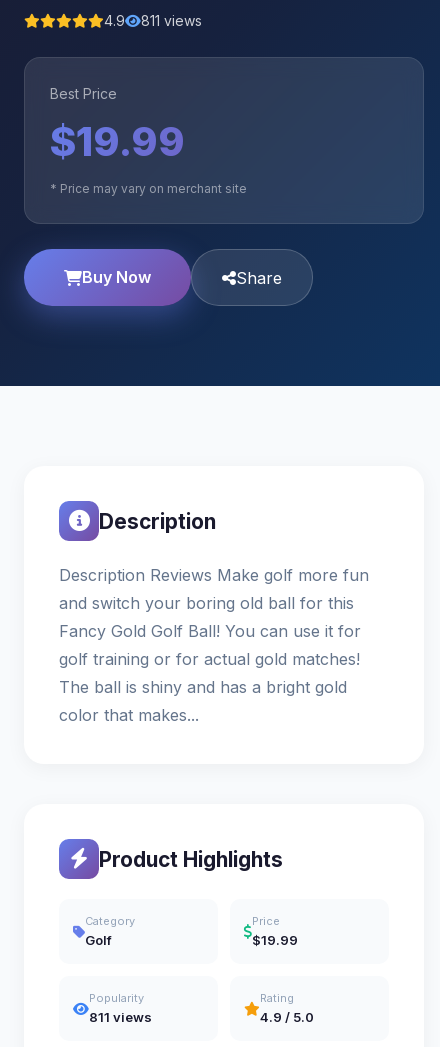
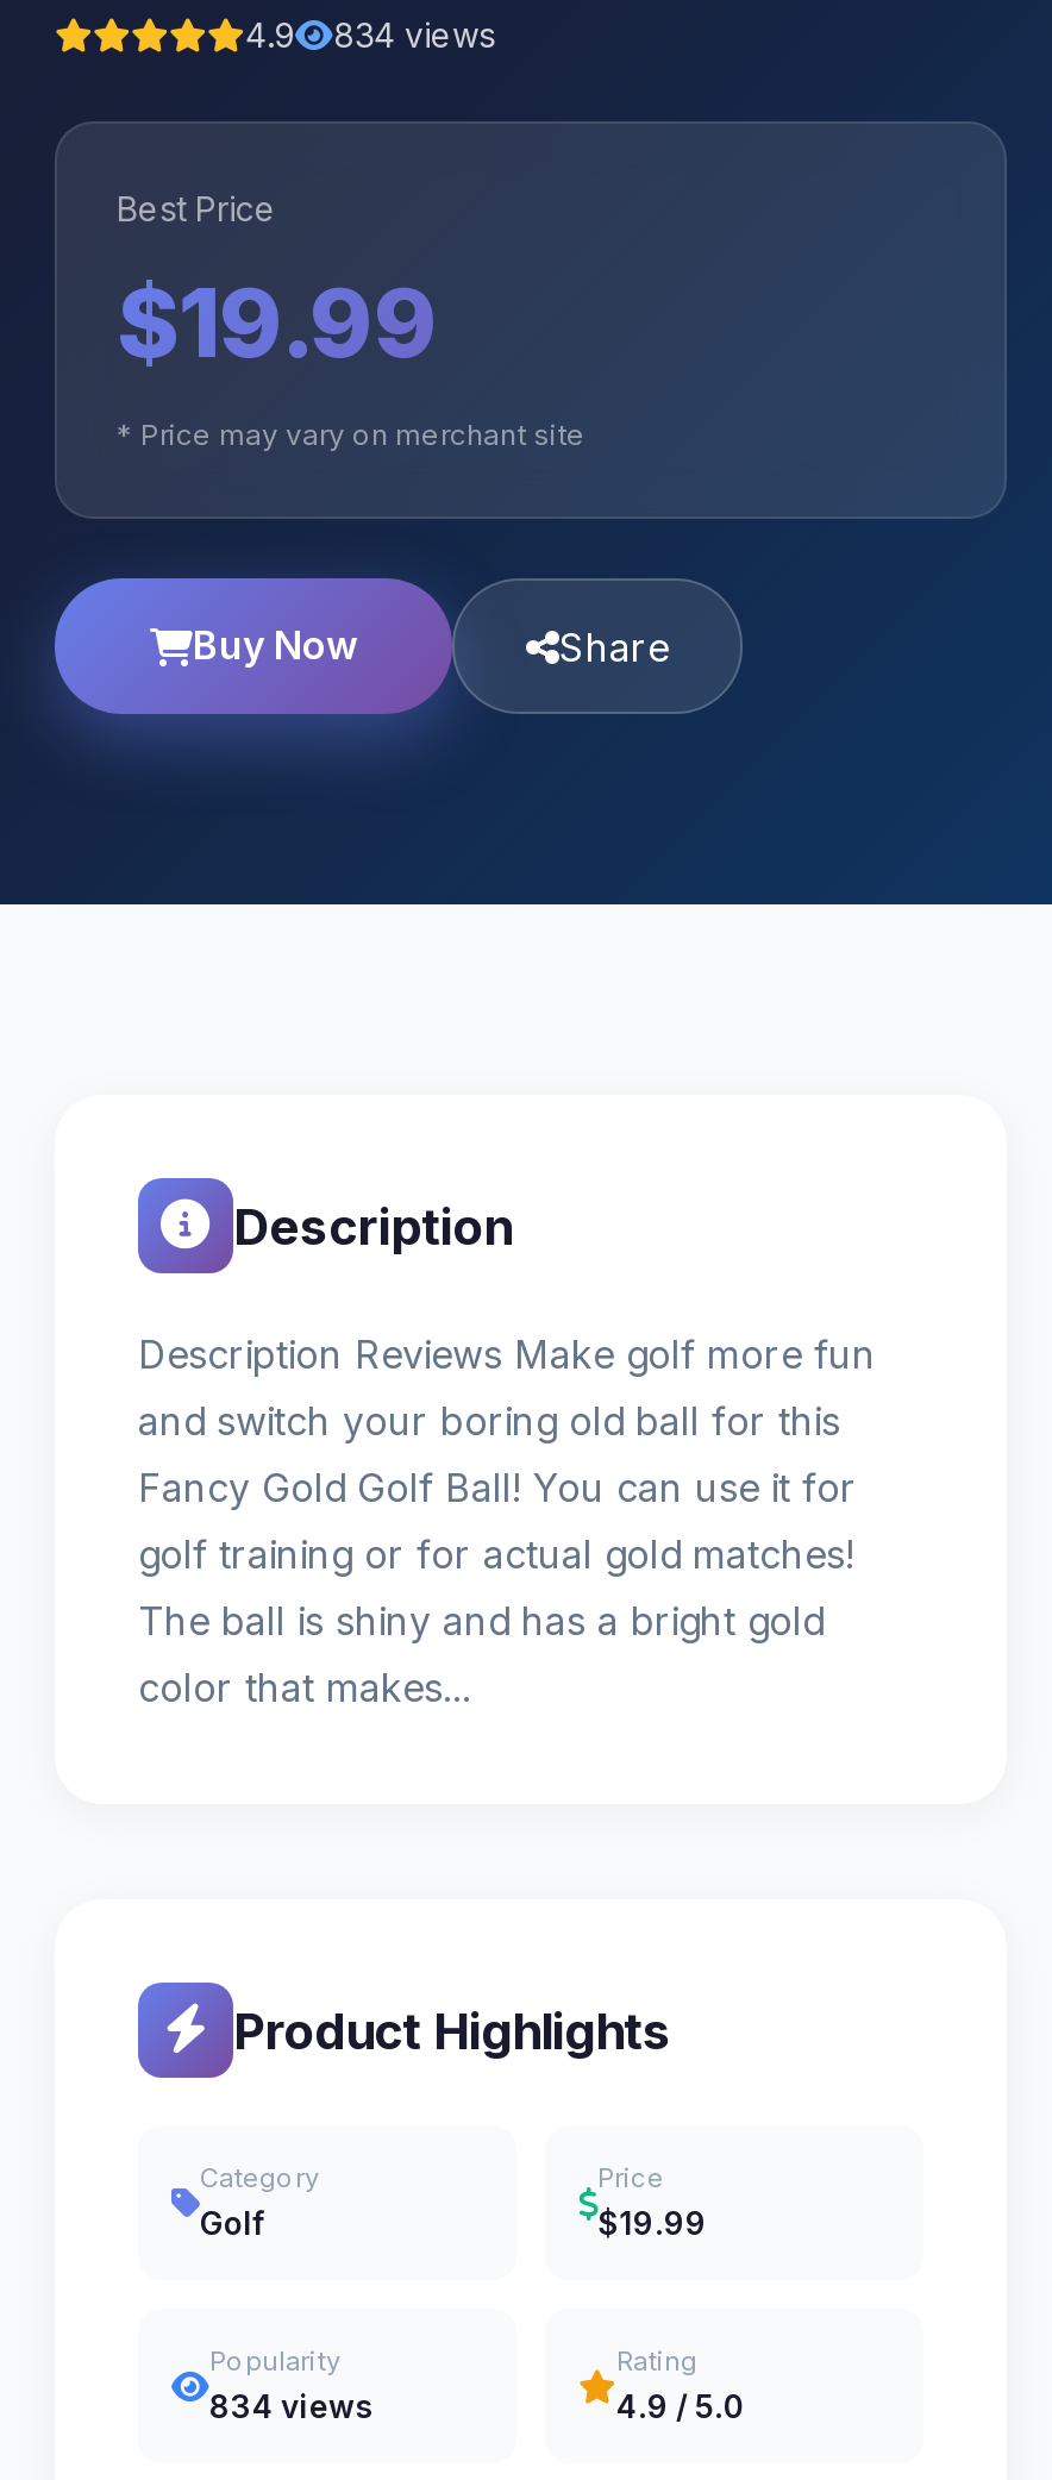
- 4.9 811 views
+ 4.9 834 views

- 811 views
+ 834 views
